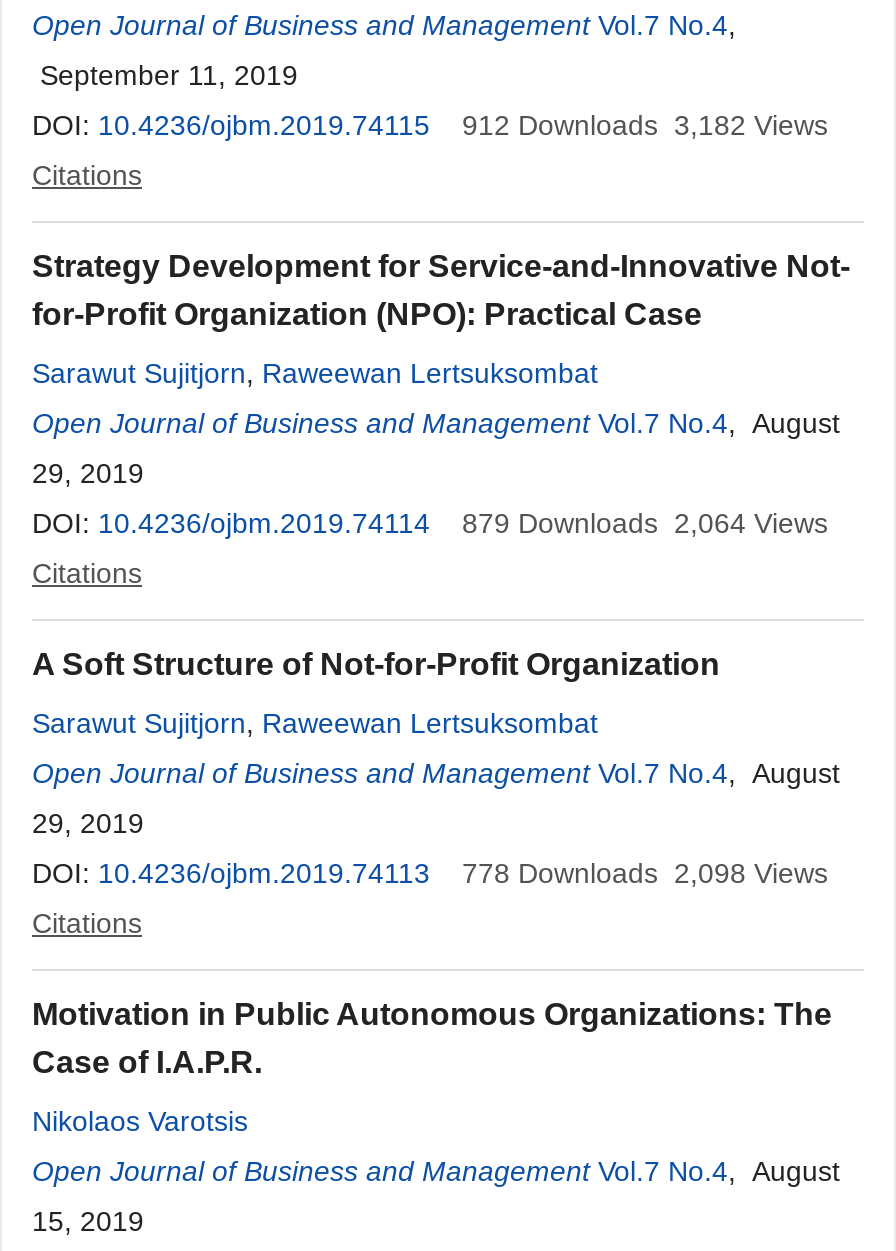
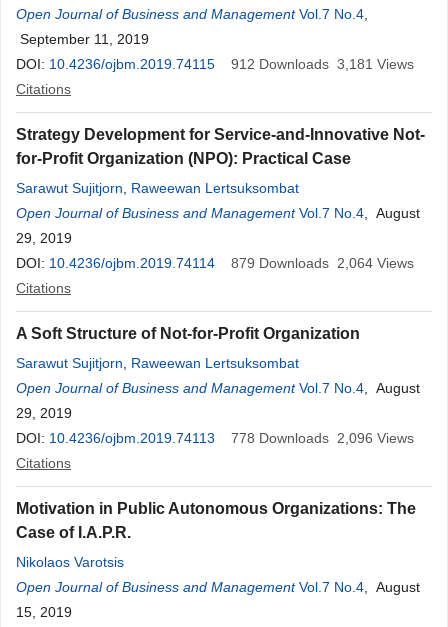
- 912 Downloads 3,182 Views
+ 912 Downloads 3,181 Views

- 778 Downloads 2,098 Views
+ 778 Downloads 2,096 Views
